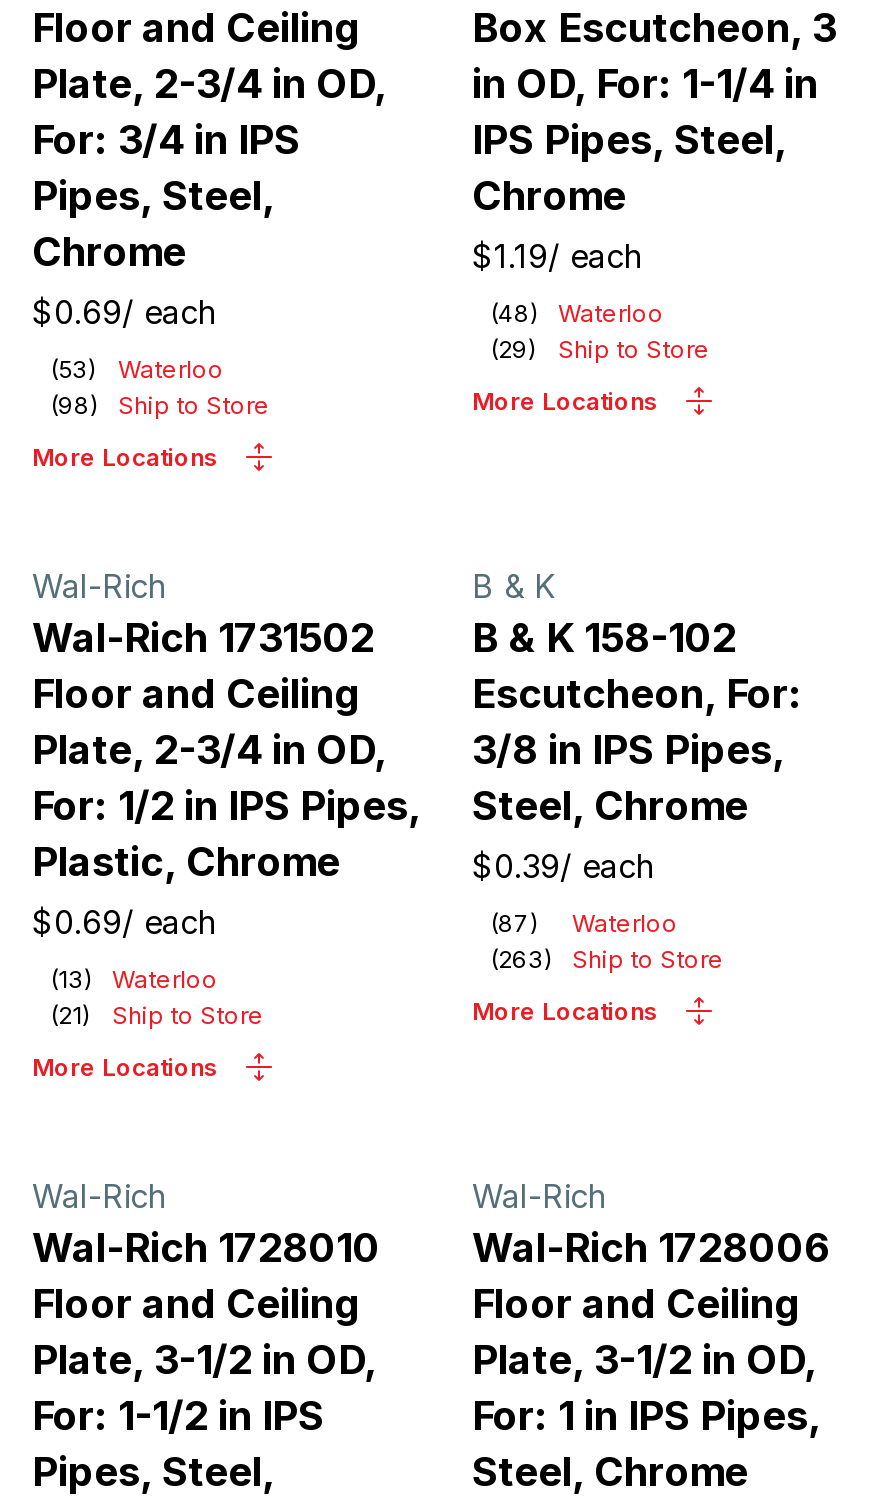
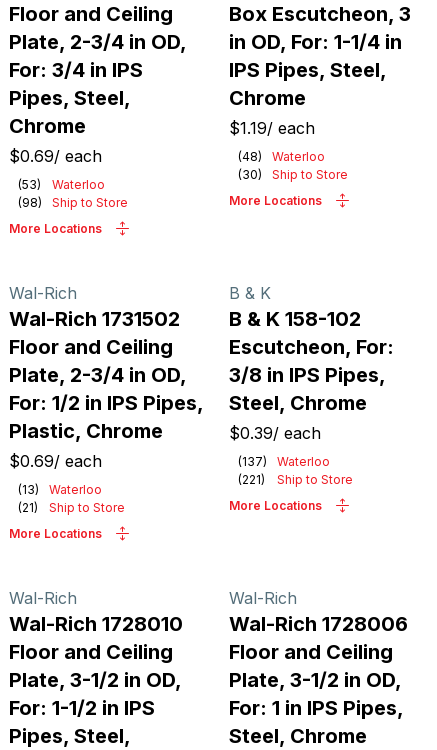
- (29) Ship to Store
+ (30) Ship to Store

- (87) Waterloo
+ (137) Waterloo

- (263) Ship to Store
+ (221) Ship to Store
